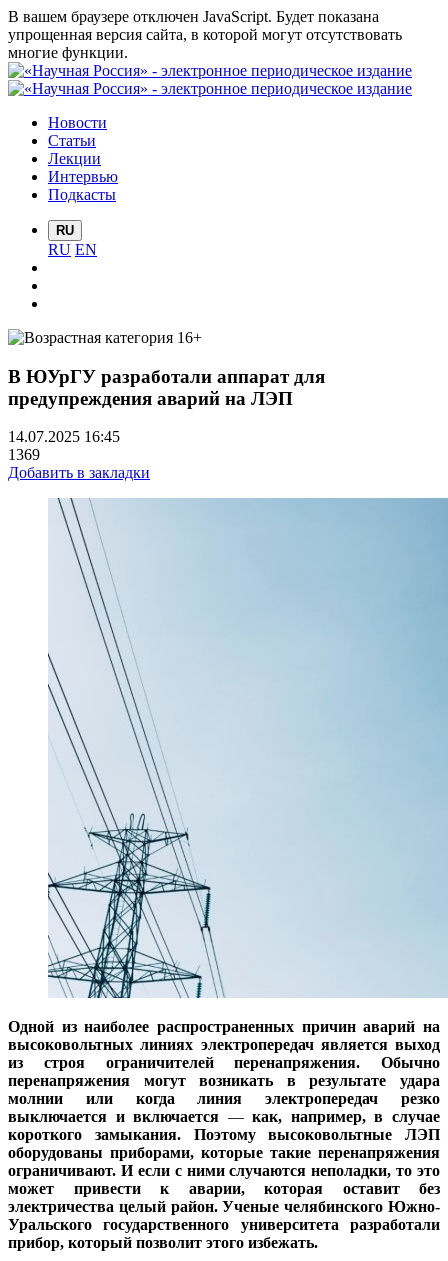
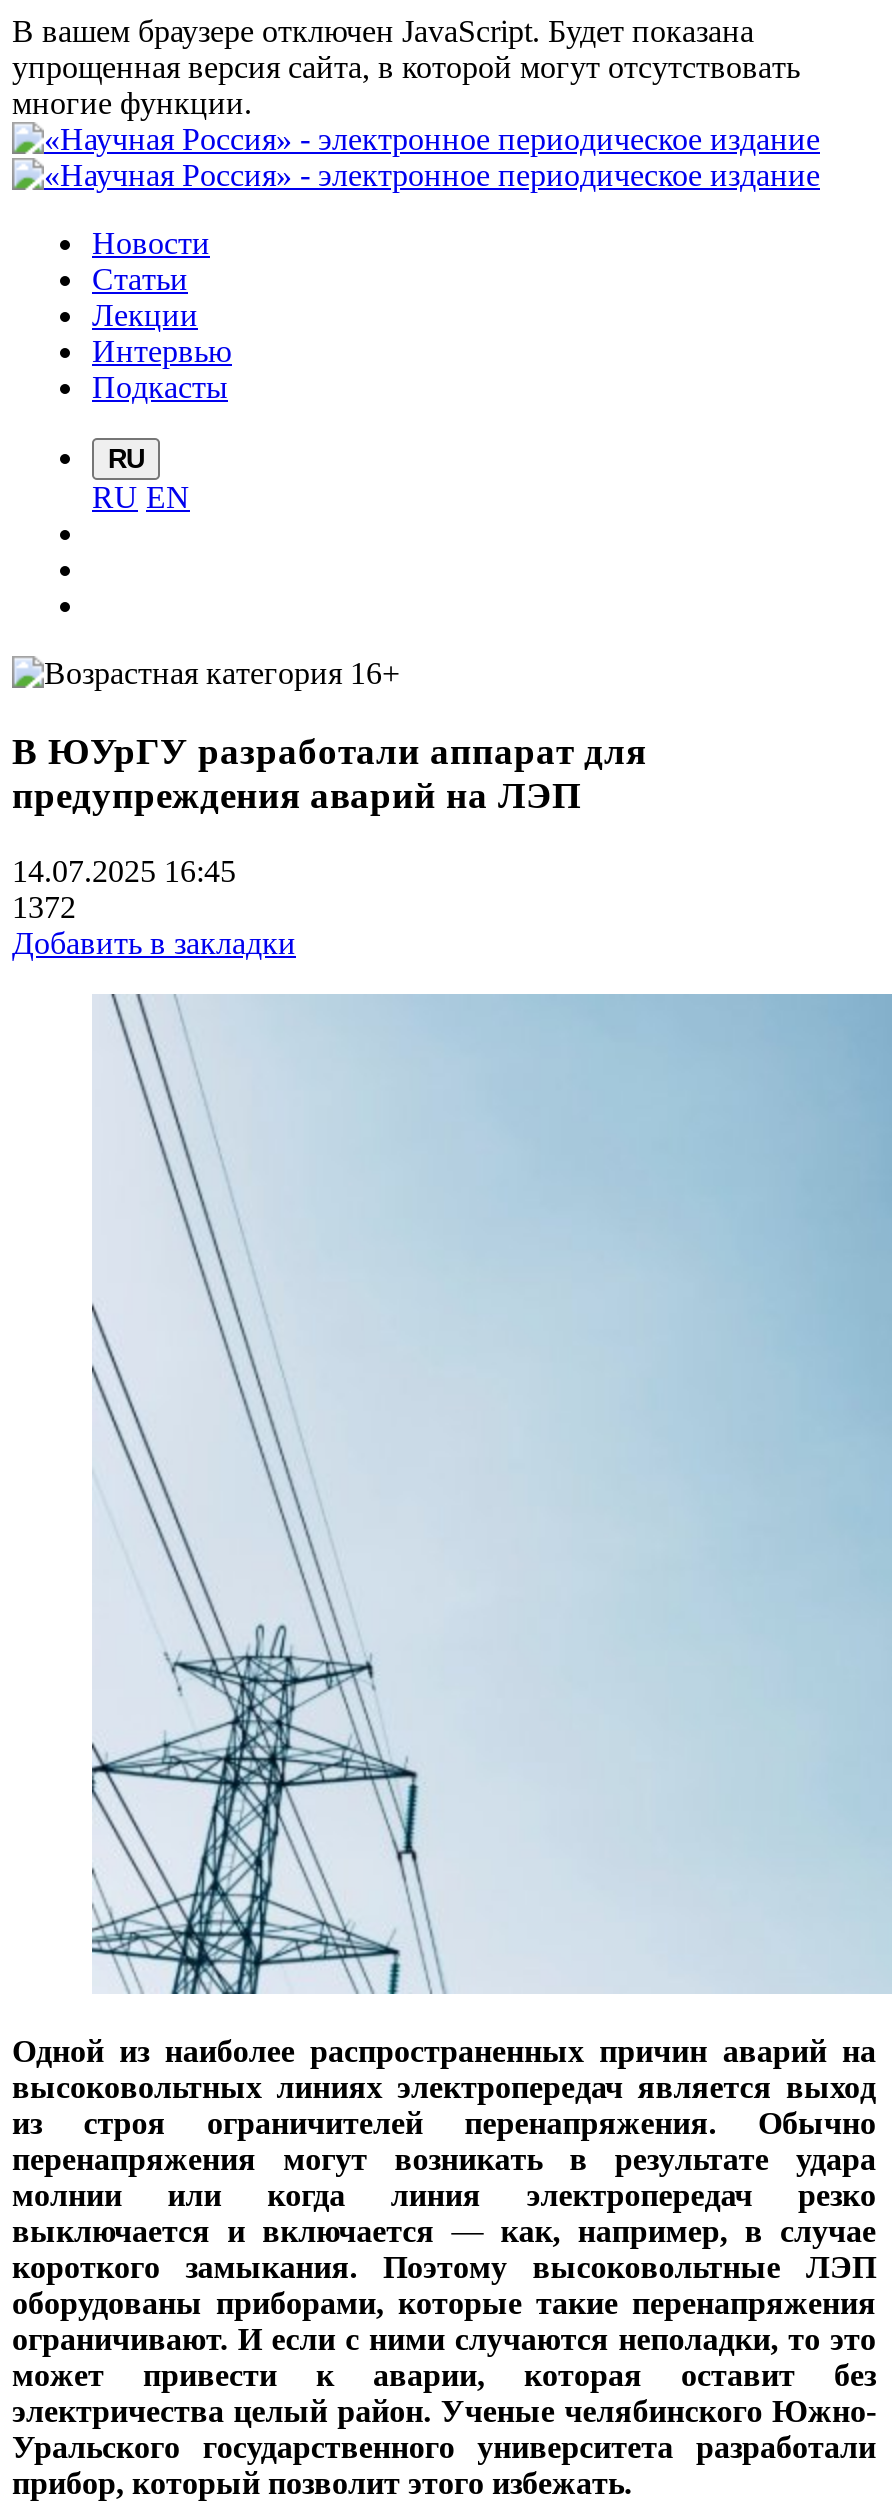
- 1369
+ 1372
